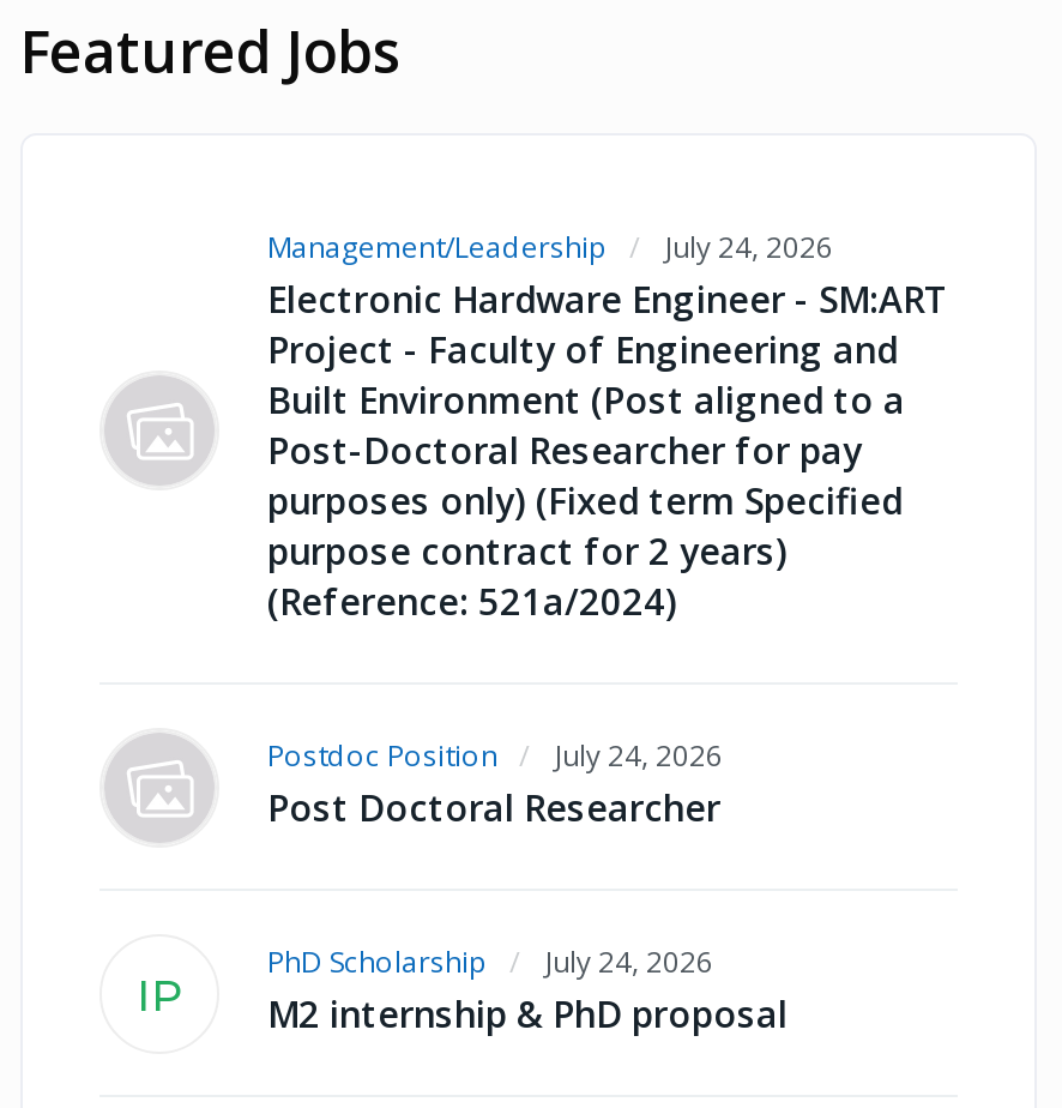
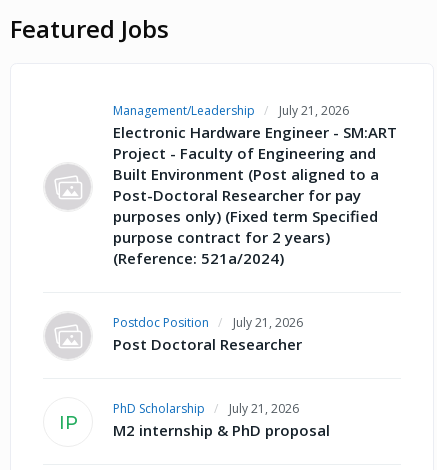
- Management/Leadership July 24, 2026
+ Management/Leadership July 21, 2026

- Postdoc Position July 24, 2026
+ Postdoc Position July 21, 2026

- PhD Scholarship July 24, 2026
+ PhD Scholarship July 21, 2026
